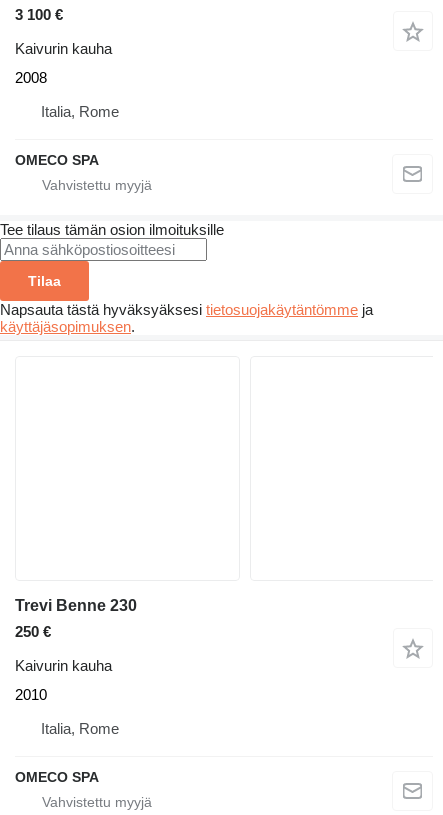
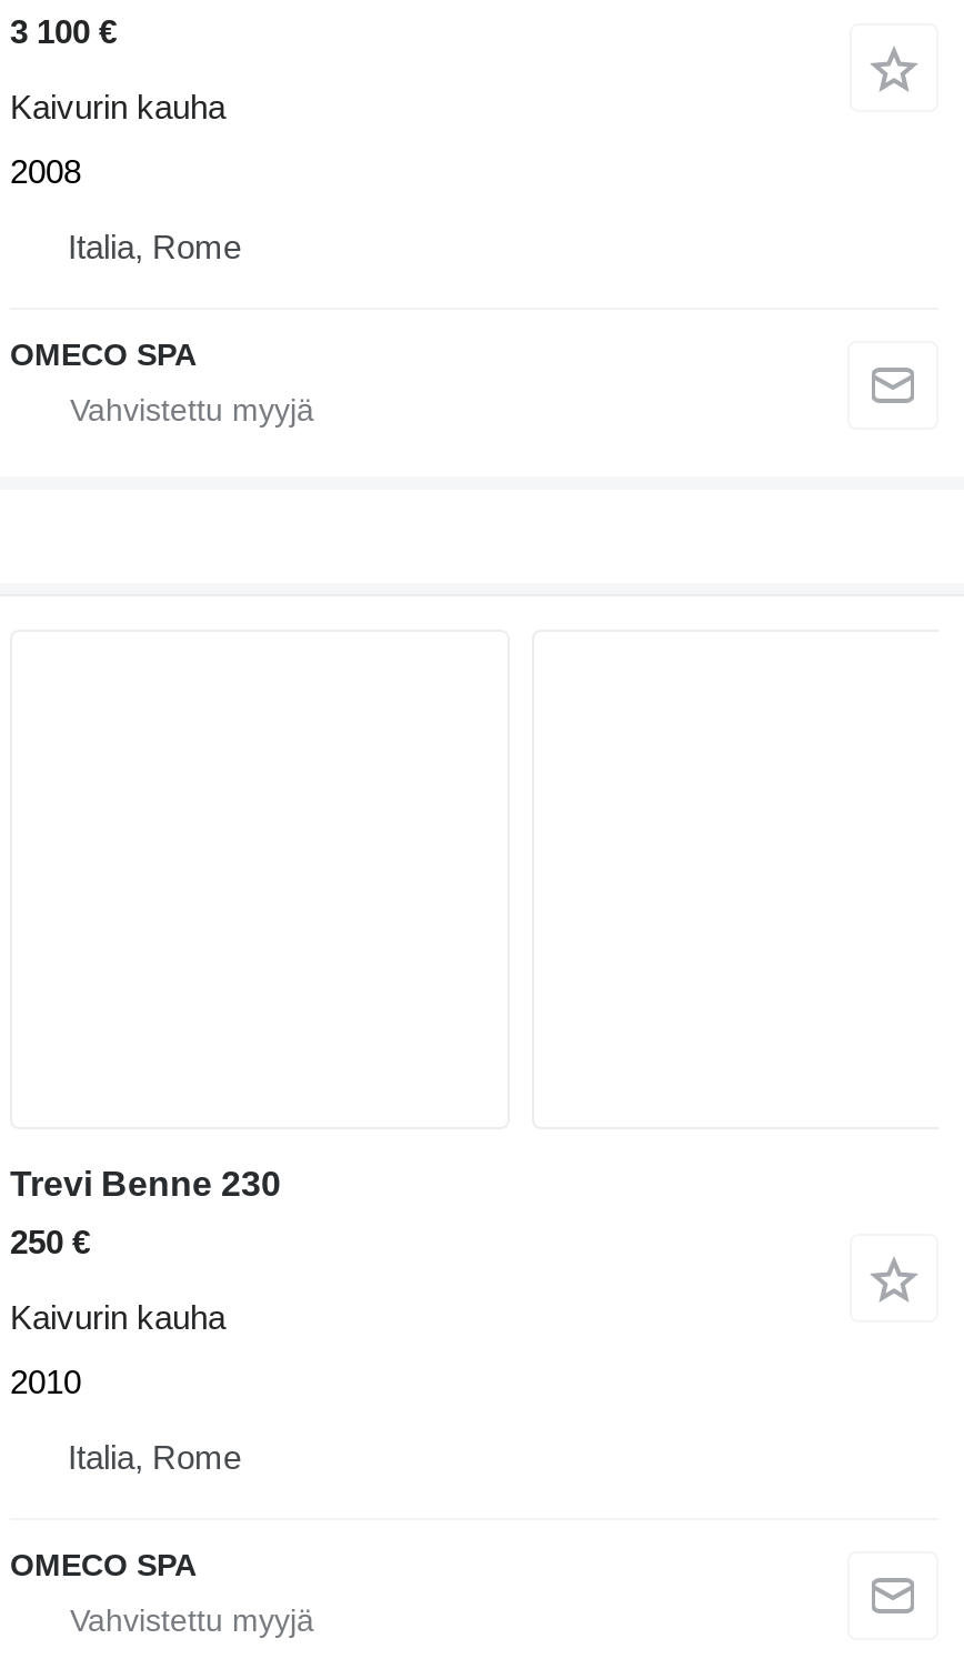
- Tee tilaus tämän osion ilmoituksille
- Tilaa
- Napsauta tästä hyväksyäksesi tietosuojakäytäntömme ja
- käyttäjäsopimuksen.
